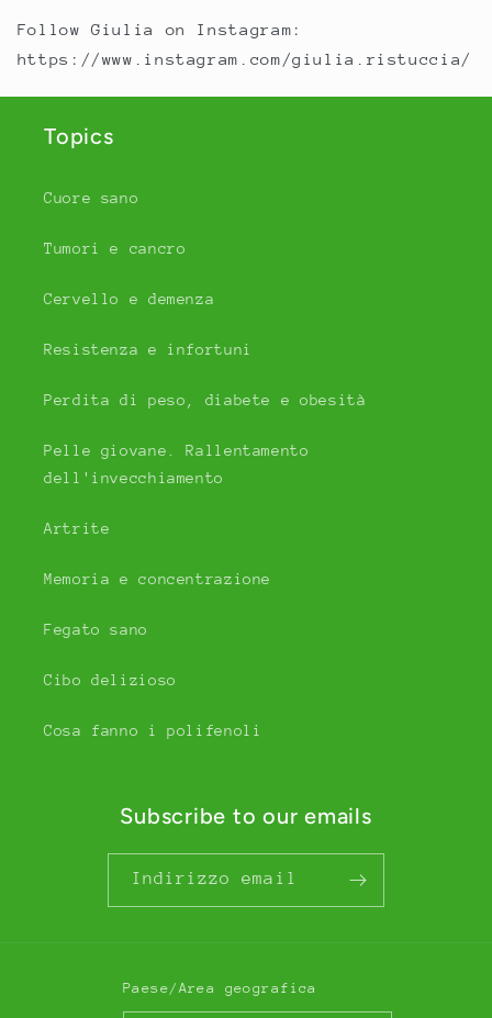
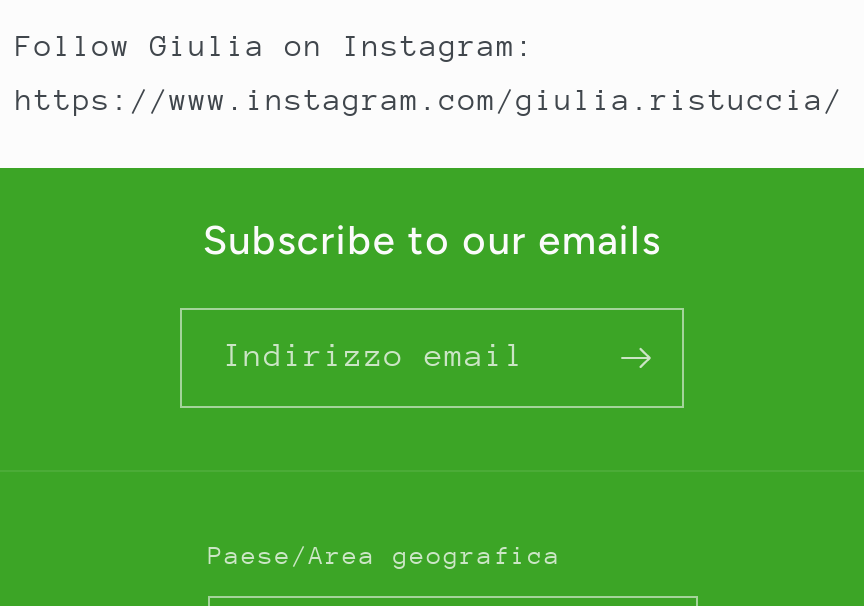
- Topics
- Cuore sano
- Tumori e cancro
- Cervello e demenza
- Resistenza e infortuni
- Perdita di peso, diabete e obesità
- Pelle giovane. Rallentamento
- dell'invecchiamento
- Artrite
- Memoria e concentrazione
- Fegato sano
- Cibo delizioso
- Cosa fanno i polifenoli
